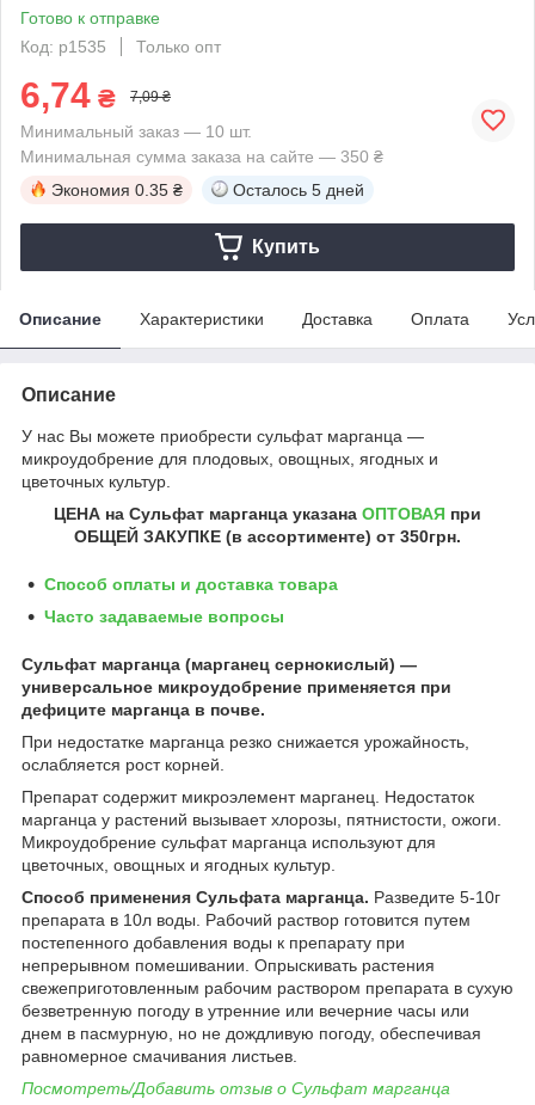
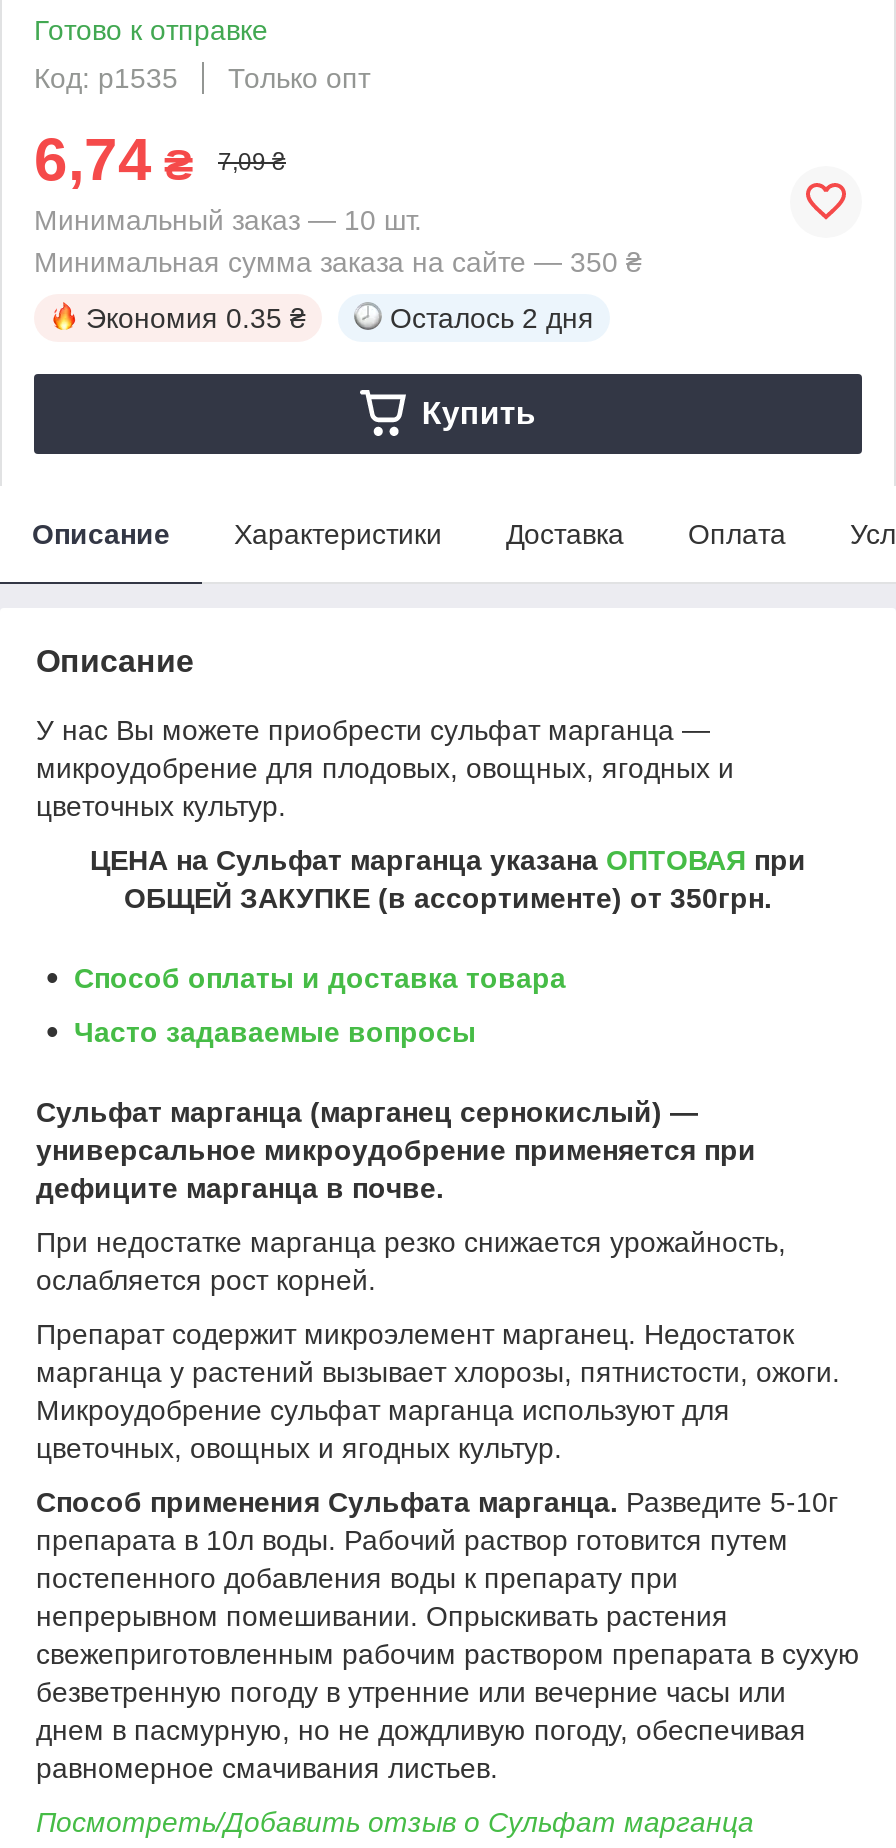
- Осталось 5 дней
+ Осталось 2 дня
